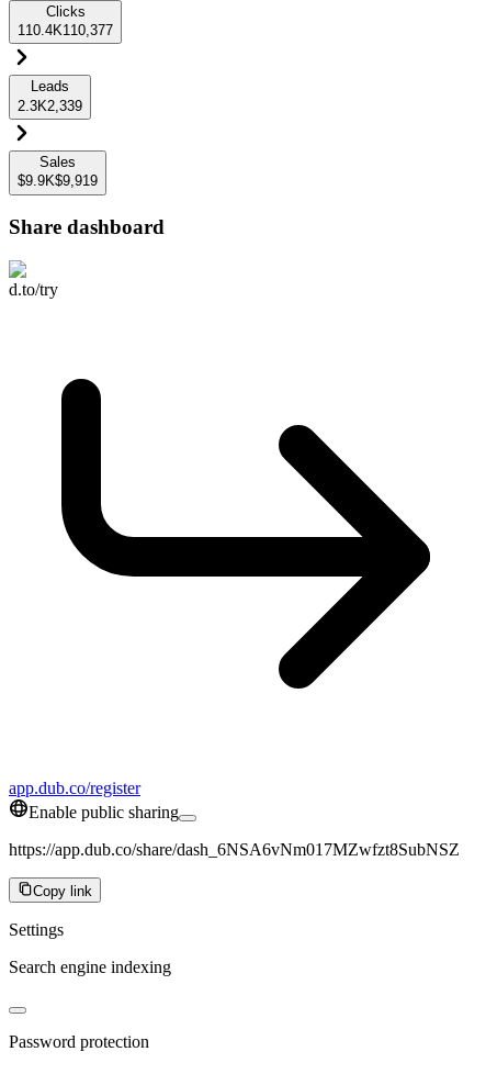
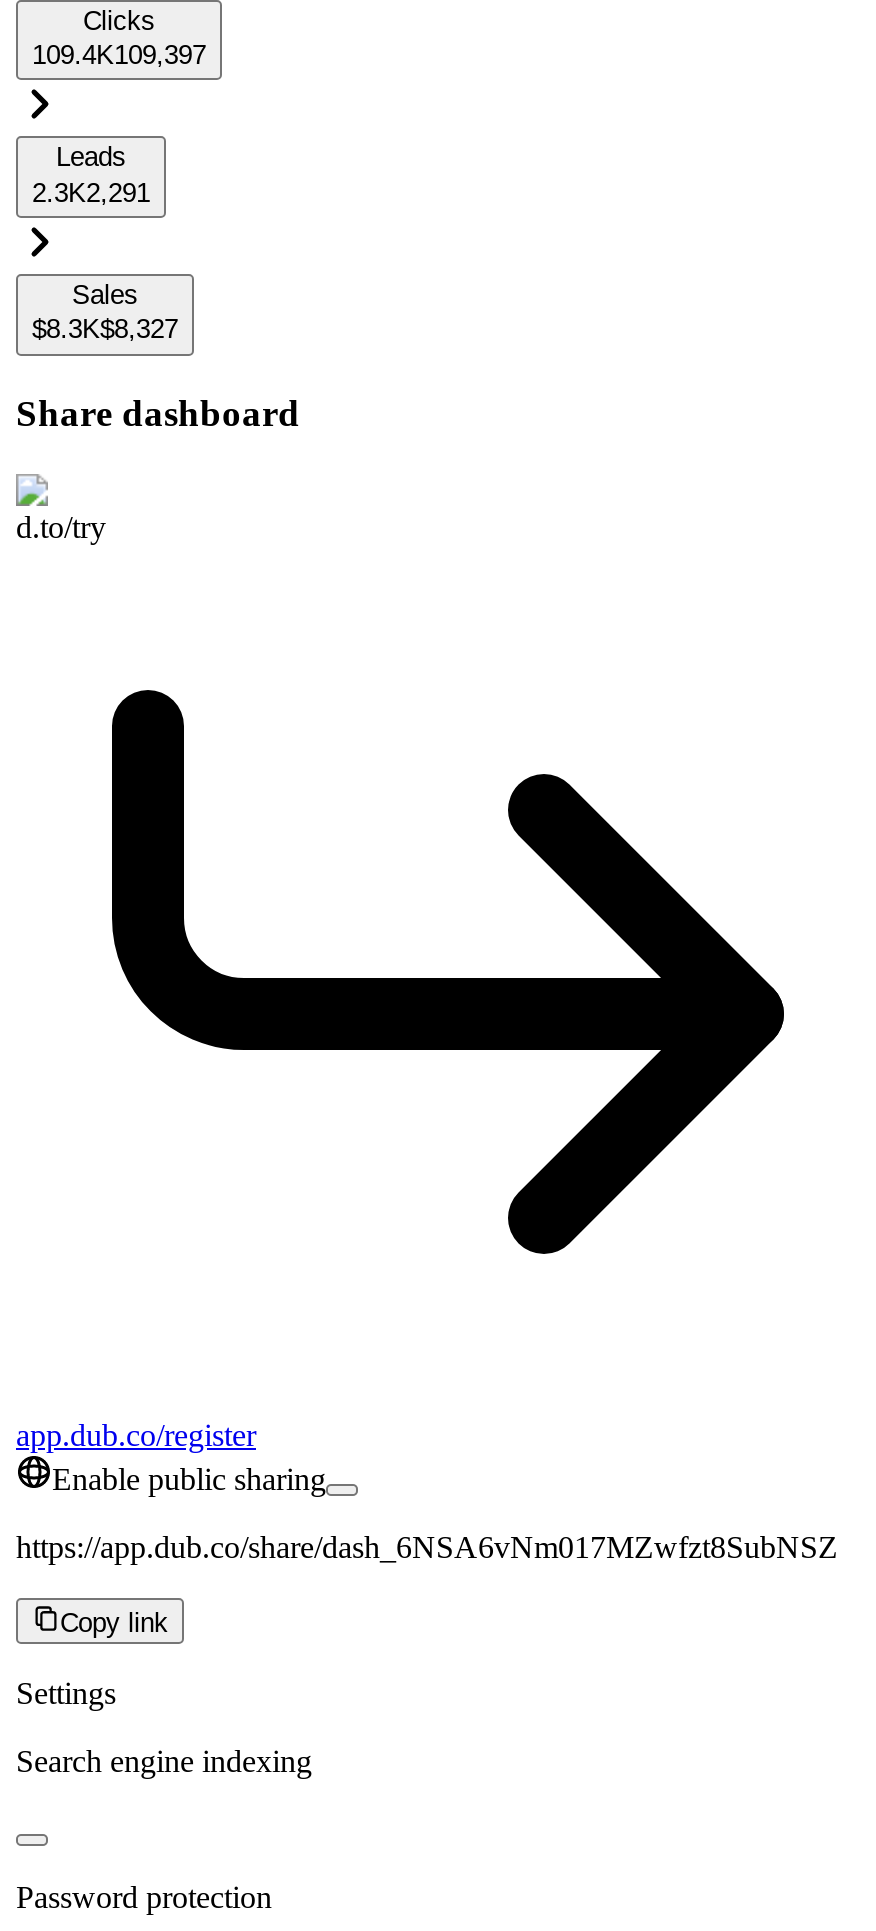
- 110.4K110,377
+ 109.4K109,397

- 2.3K2,339
+ 2.3K2,291

- $9.9K$9,919
+ $8.3K$8,327
